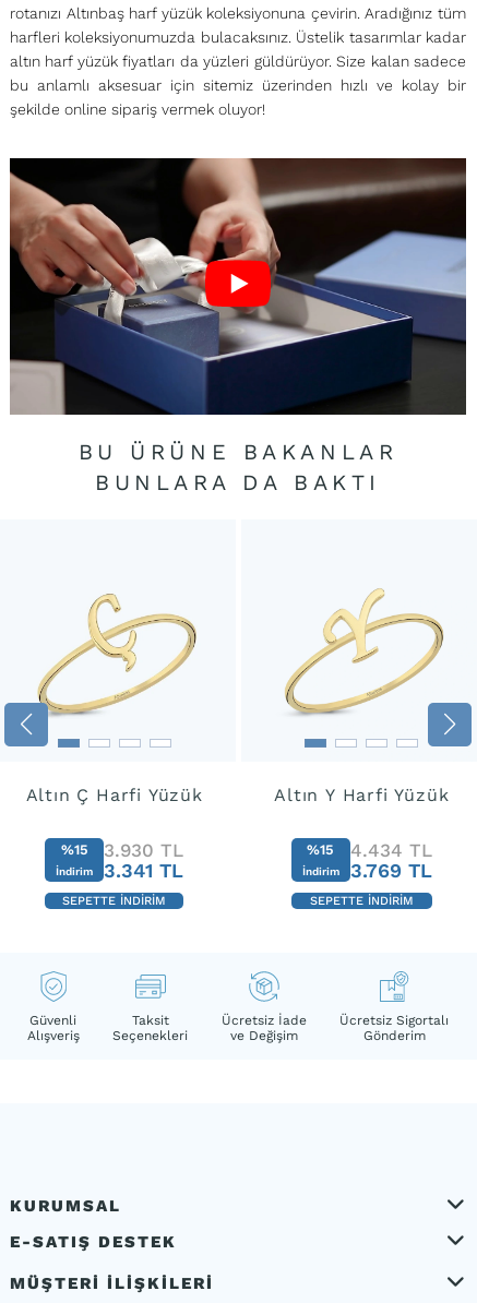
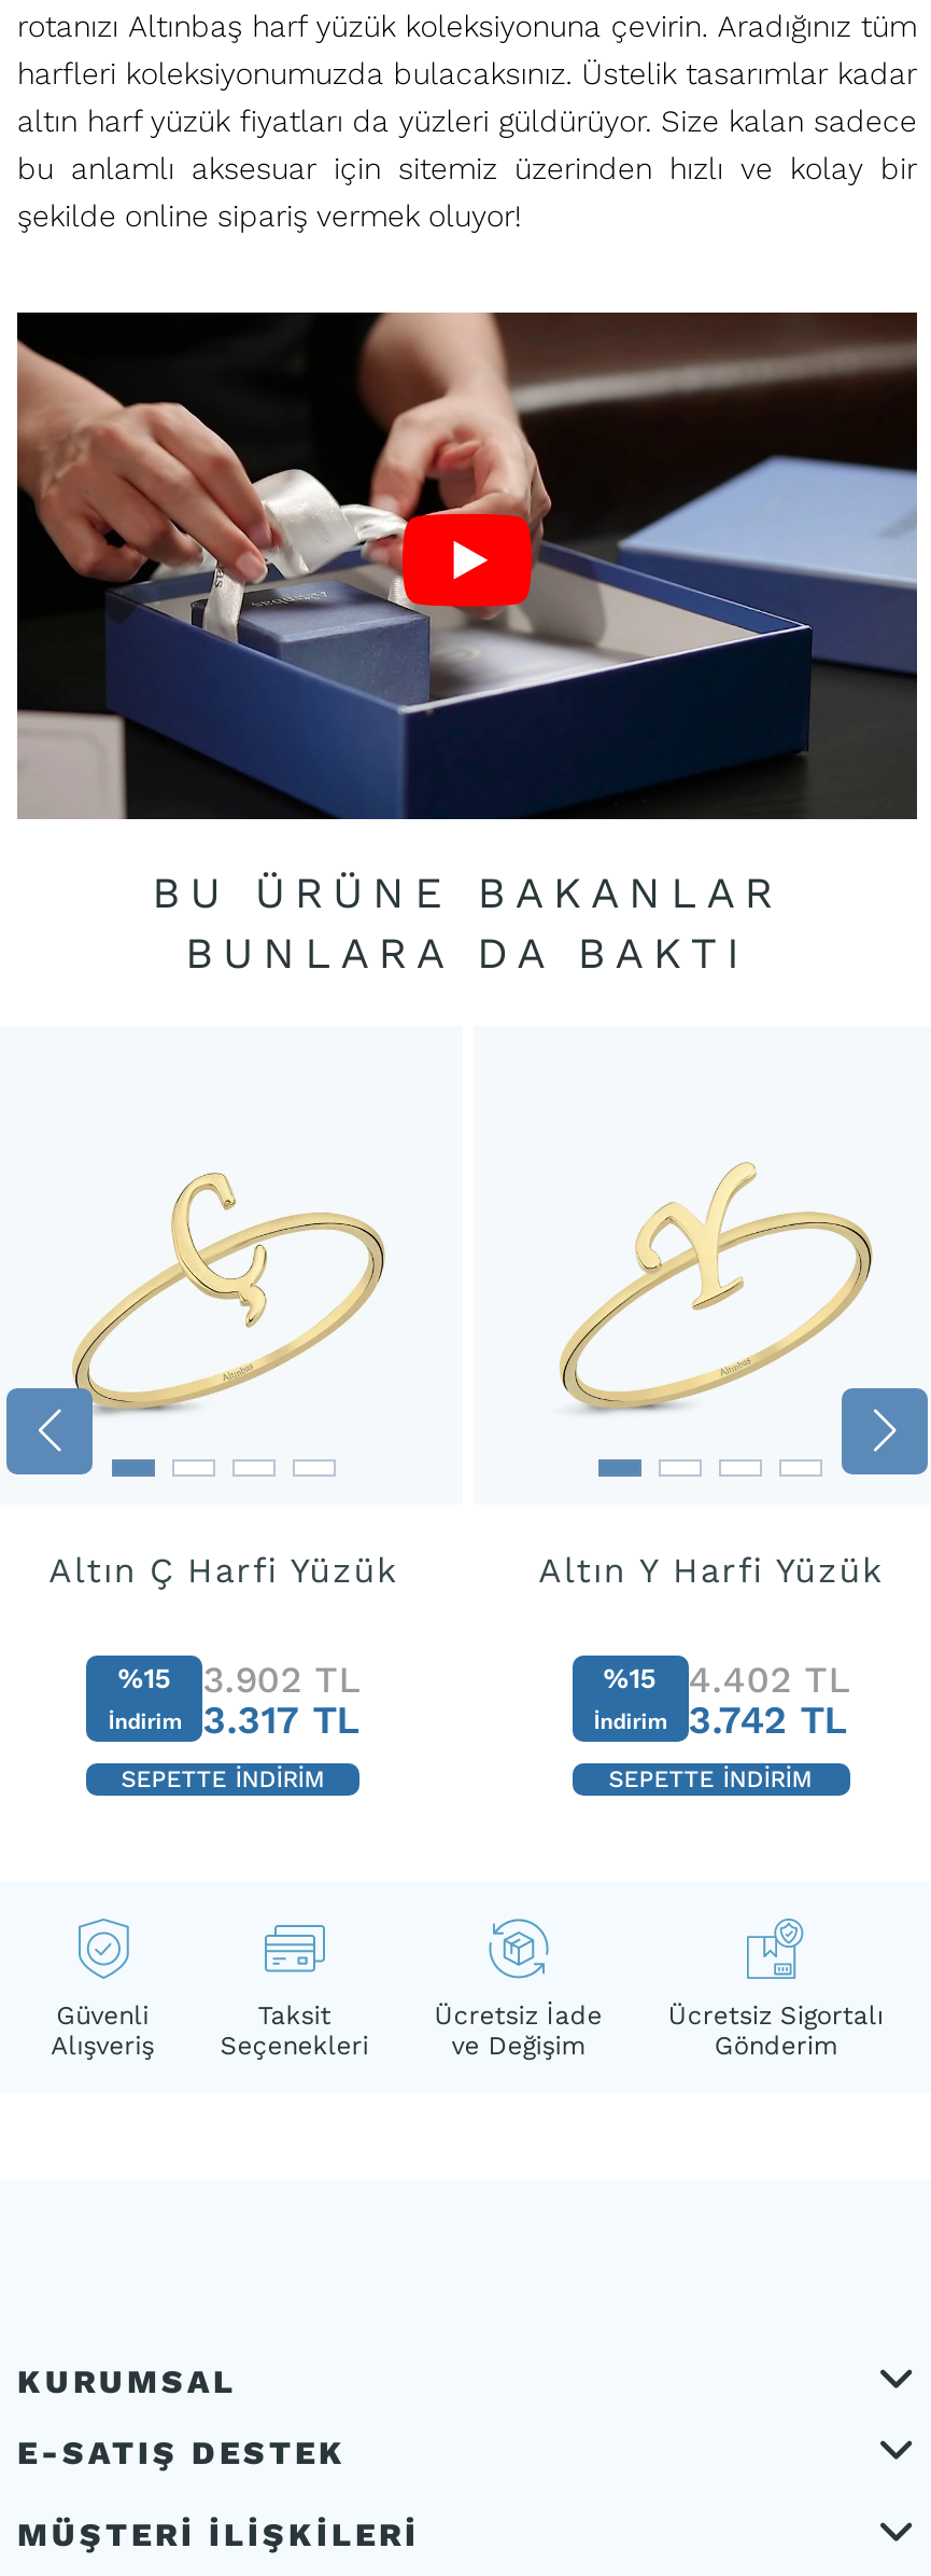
- %15 3.930 TL
+ %15 3.902 TL

- %15 4.434 TL
+ %15 4.402 TL

- İndirim 3.341 TL
+ İndirim 3.317 TL

- İndirim 3.769 TL
+ İndirim 3.742 TL
